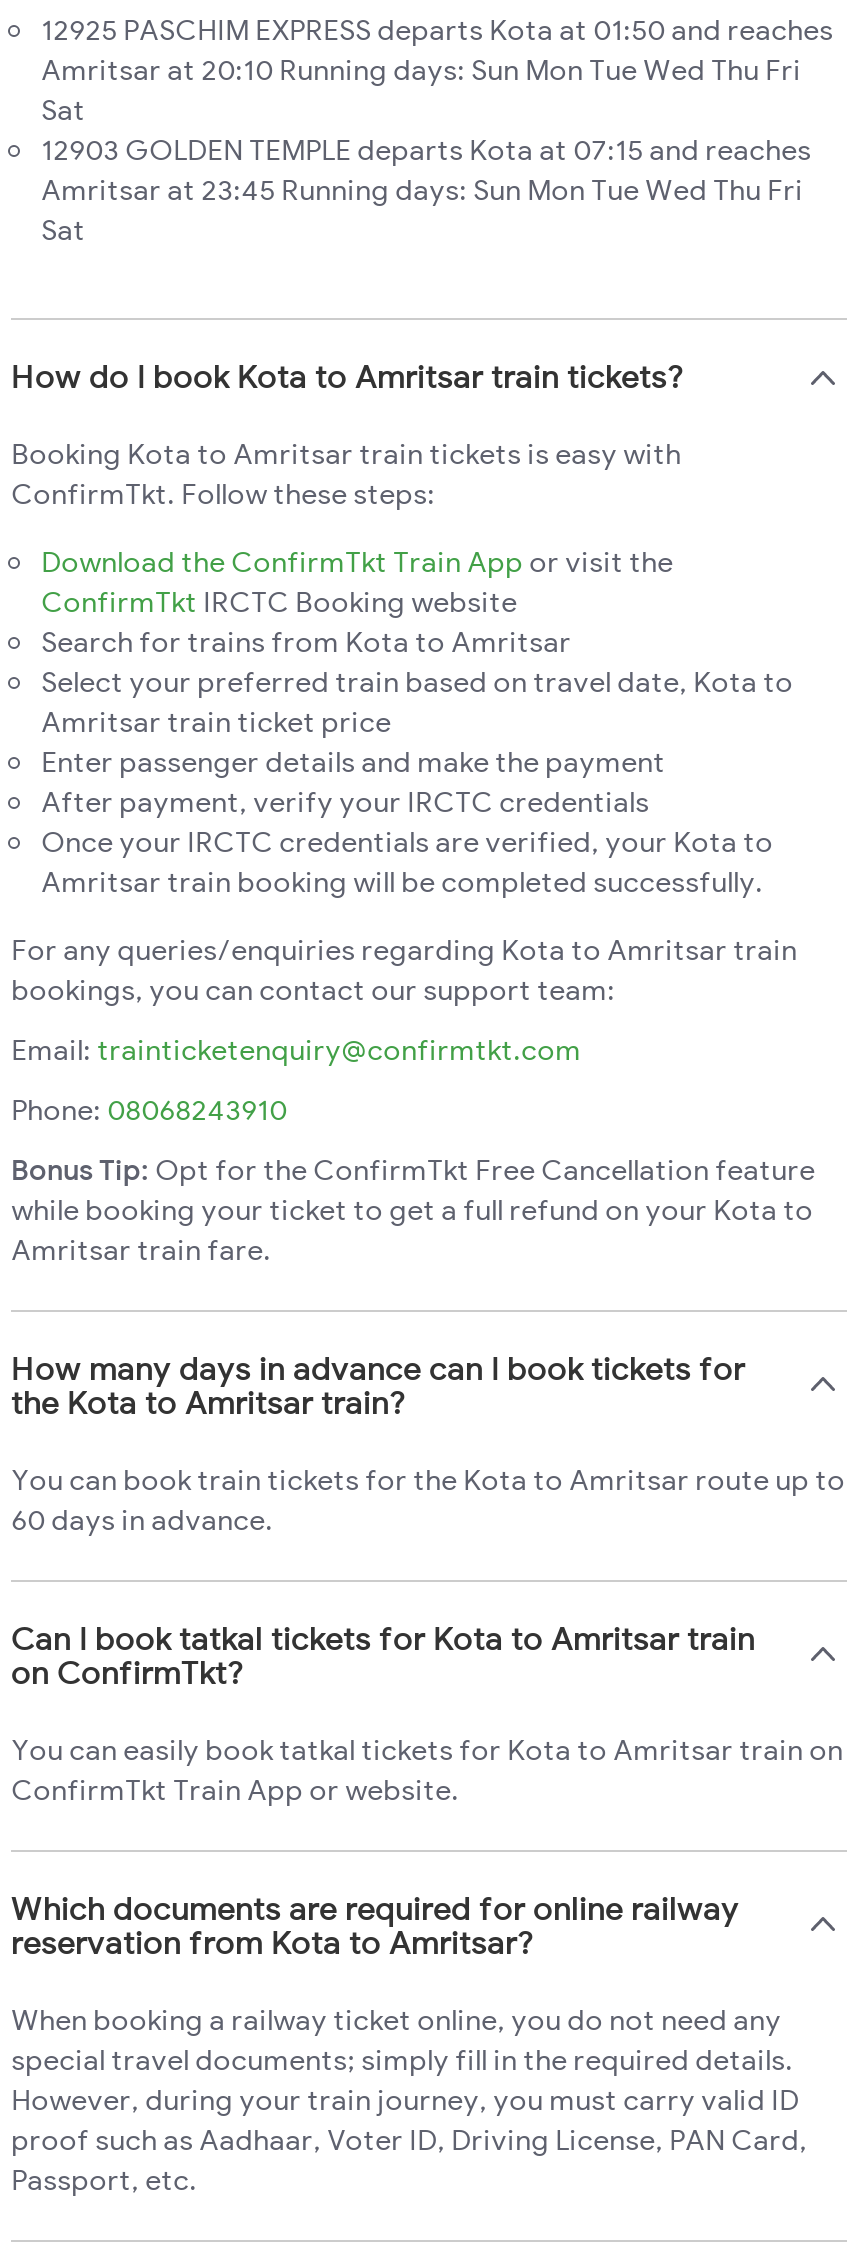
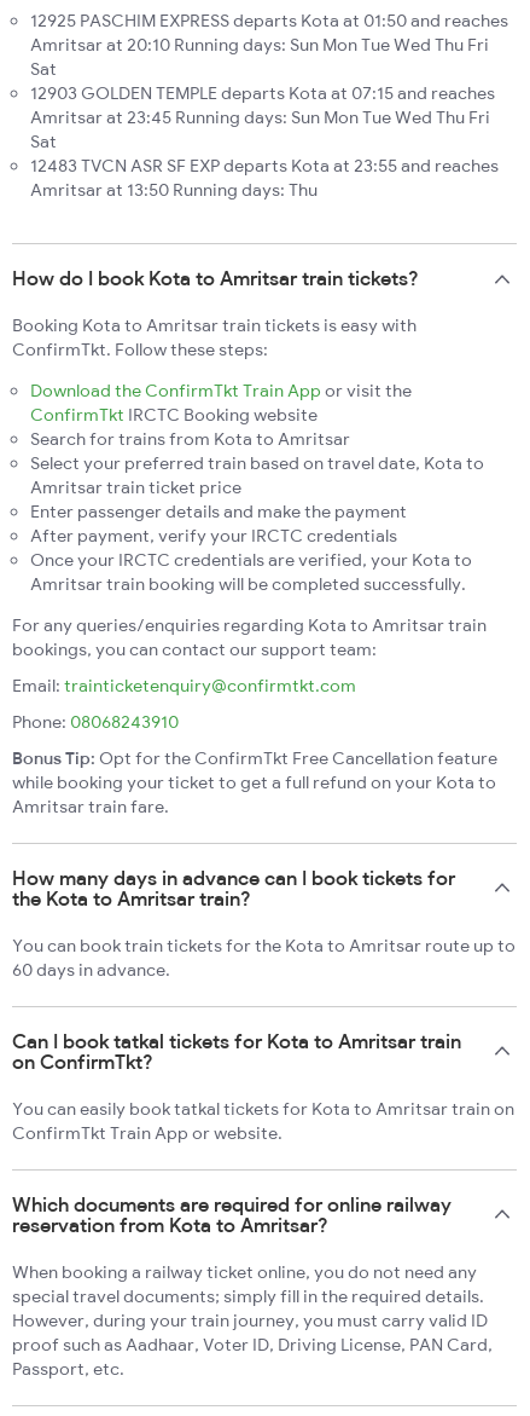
+ 12483 TVCN ASR SF EXP departs Kota at 23:55 and reaches
+ Amritsar at 13:50 Running days: Thu
